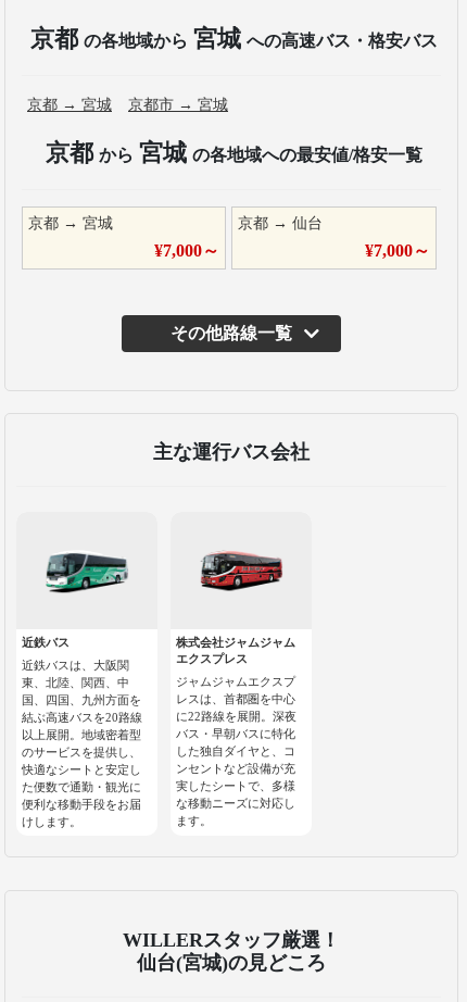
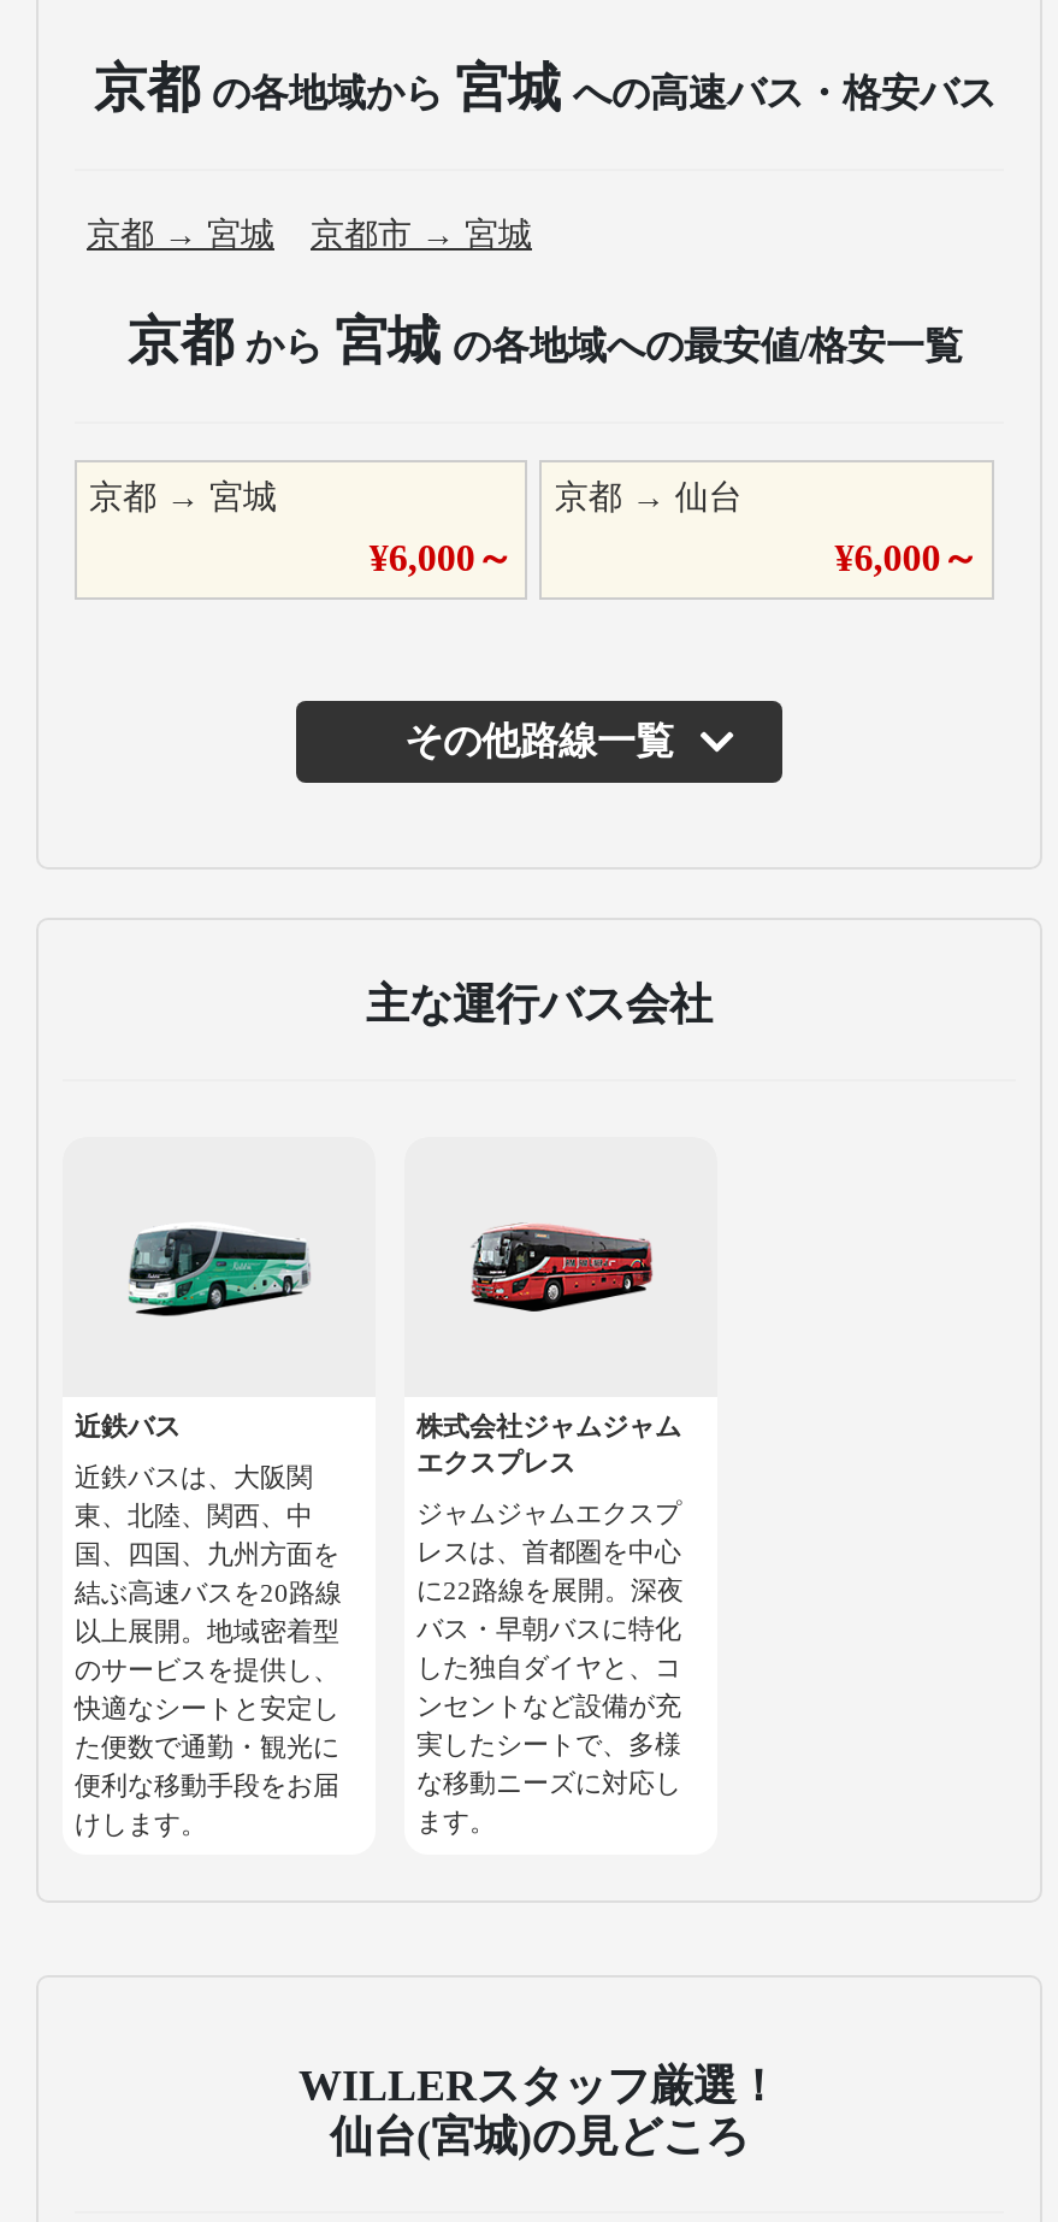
- ¥7,000～
+ ¥6,000～

- ¥7,000～
+ ¥6,000～
